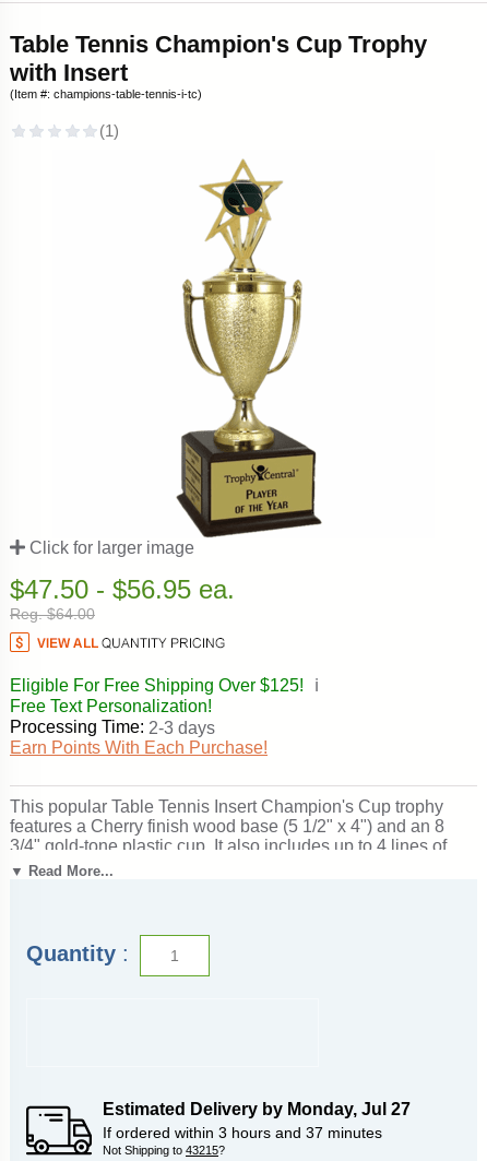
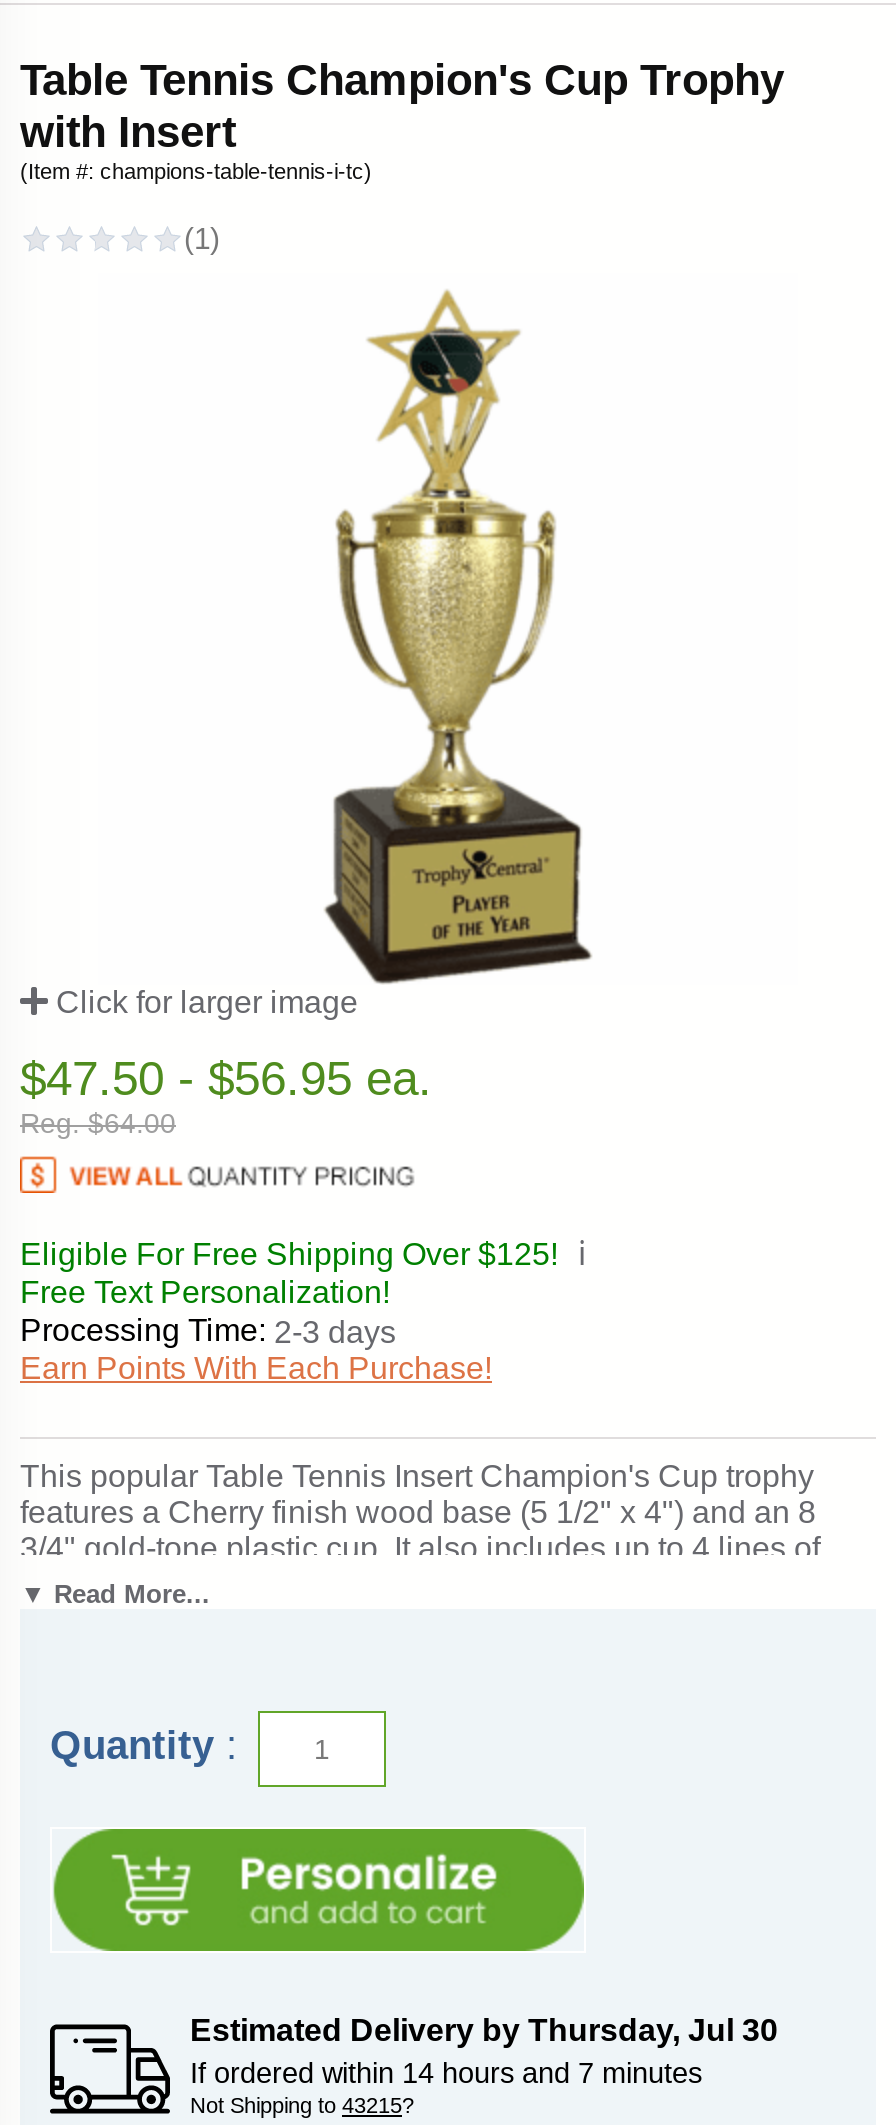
+ [image]

- Estimated Delivery by Monday, Jul 27
+ Estimated Delivery by Thursday, Jul 30

- If ordered within 3 hours and 37 minutes
+ If ordered within 14 hours and 7 minutes
